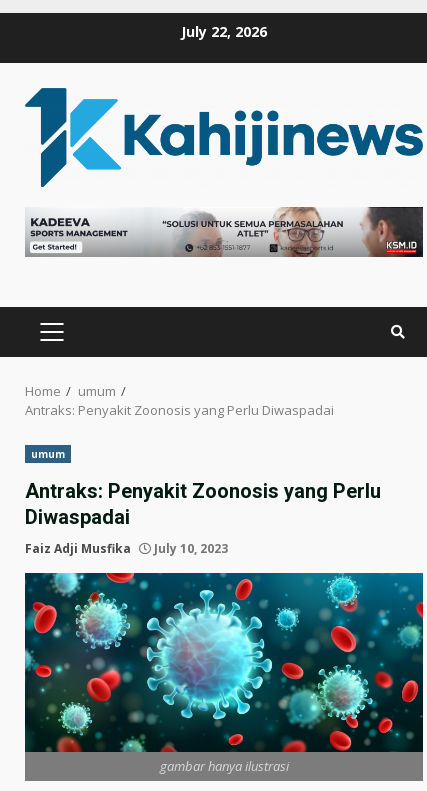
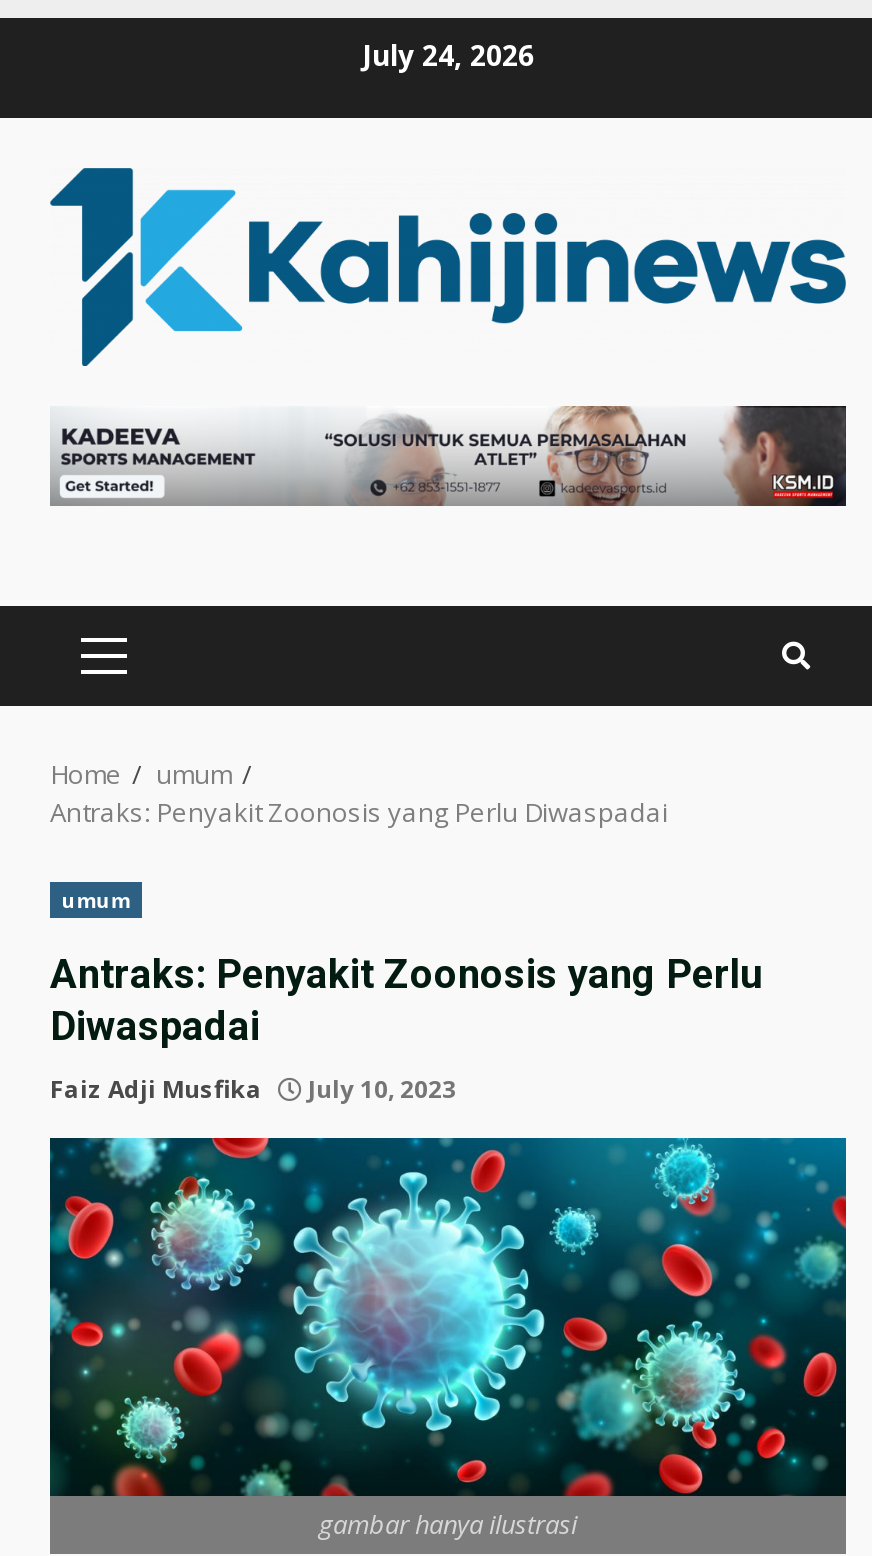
- July 22, 2026
+ July 24, 2026
